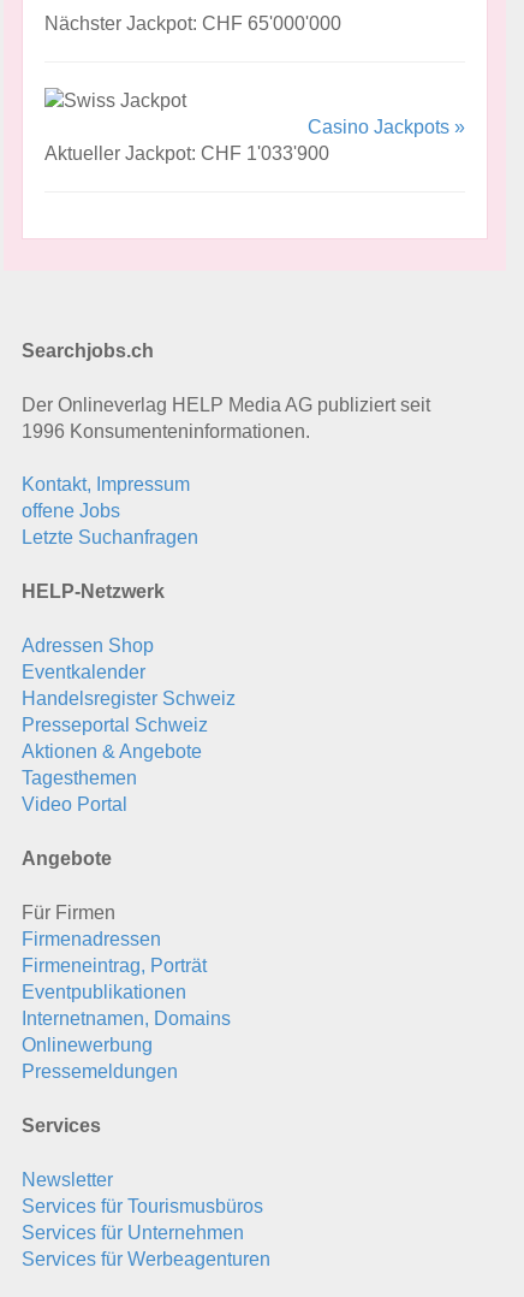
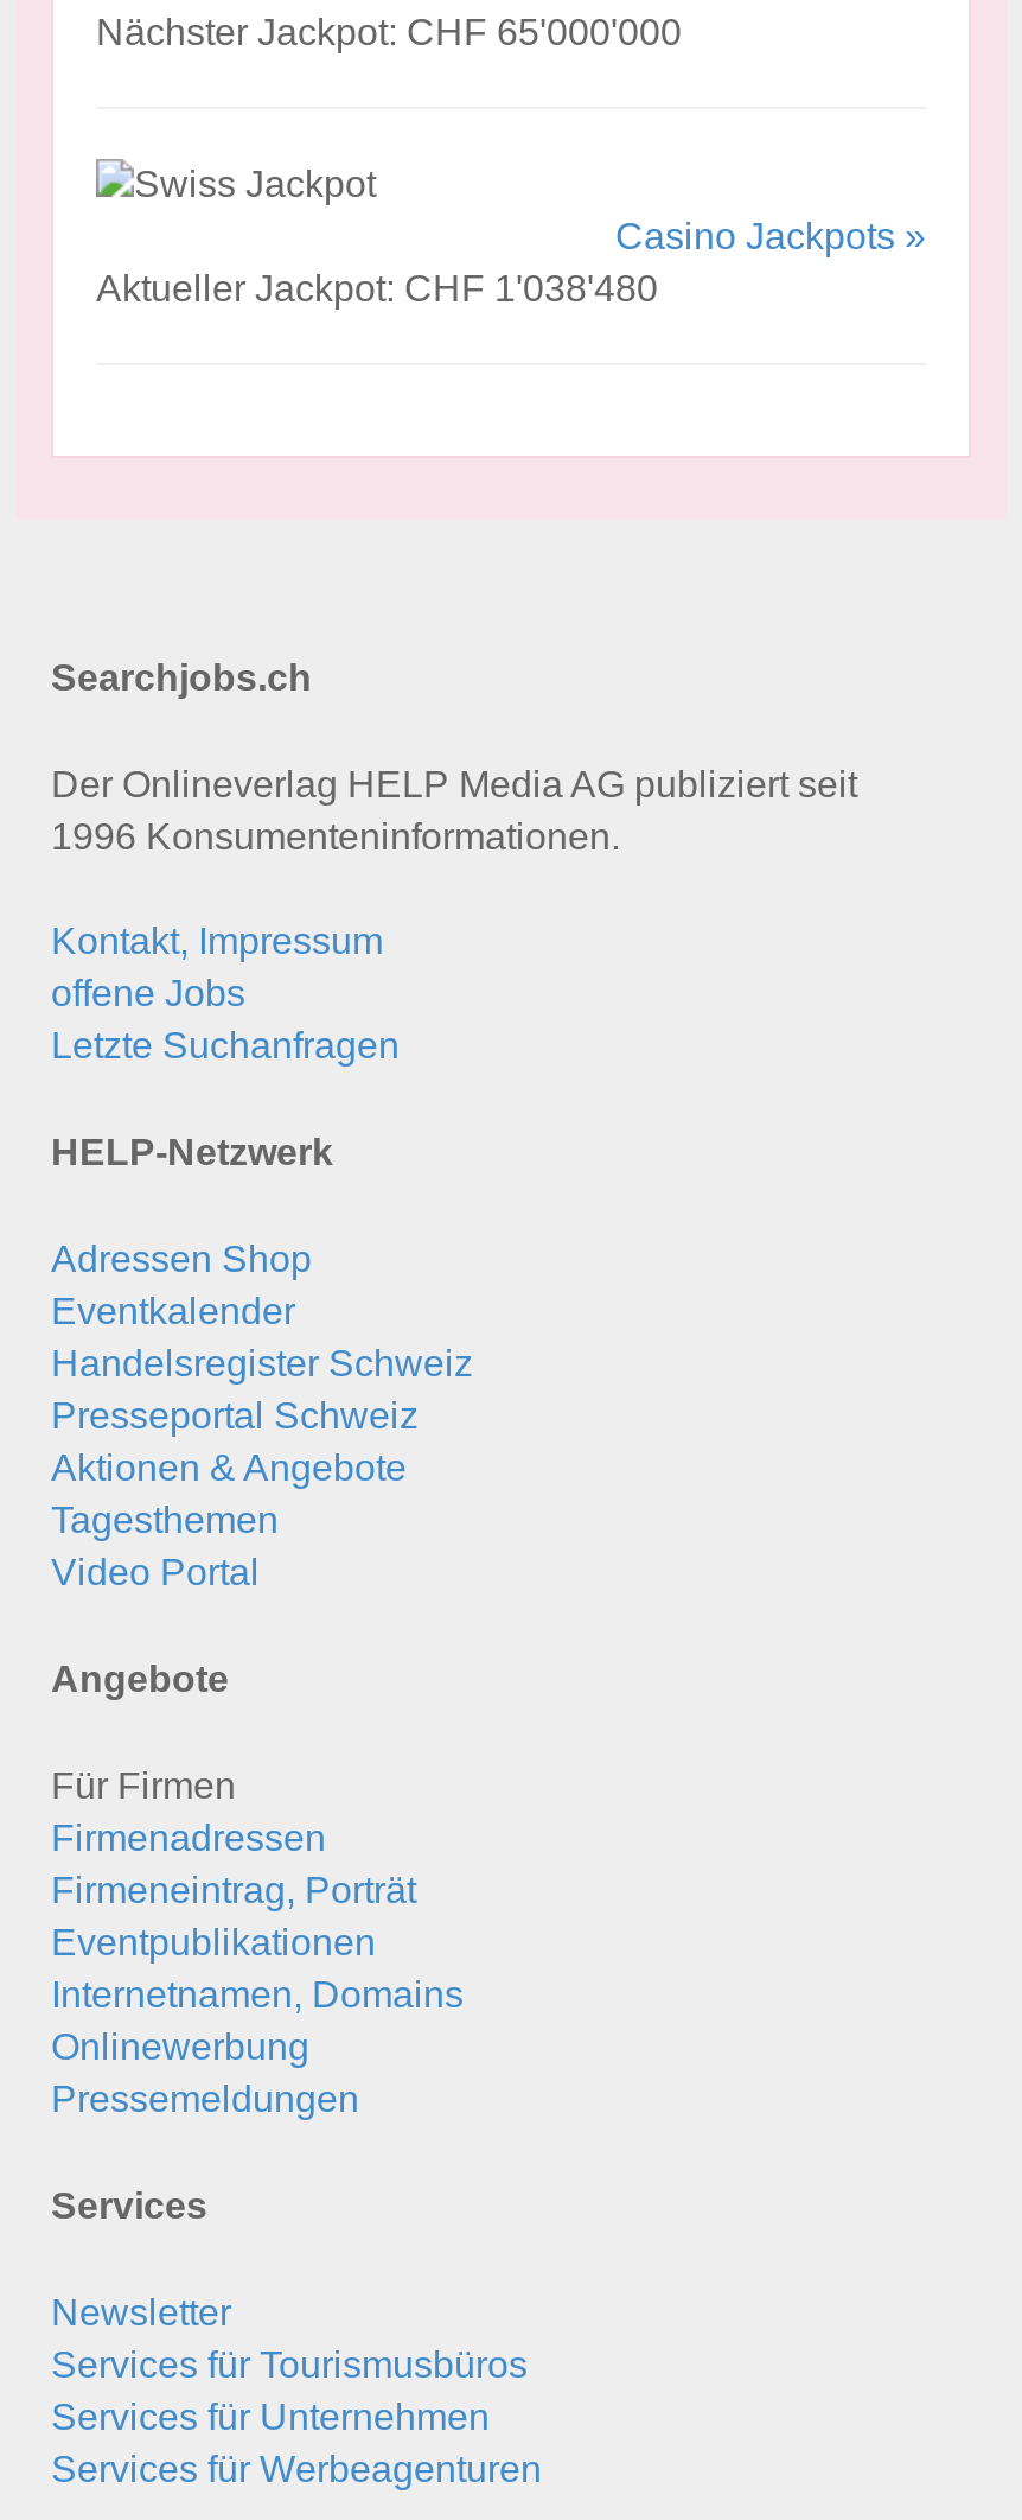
- Aktueller Jackpot: CHF 1'033'900
+ Aktueller Jackpot: CHF 1'038'480
